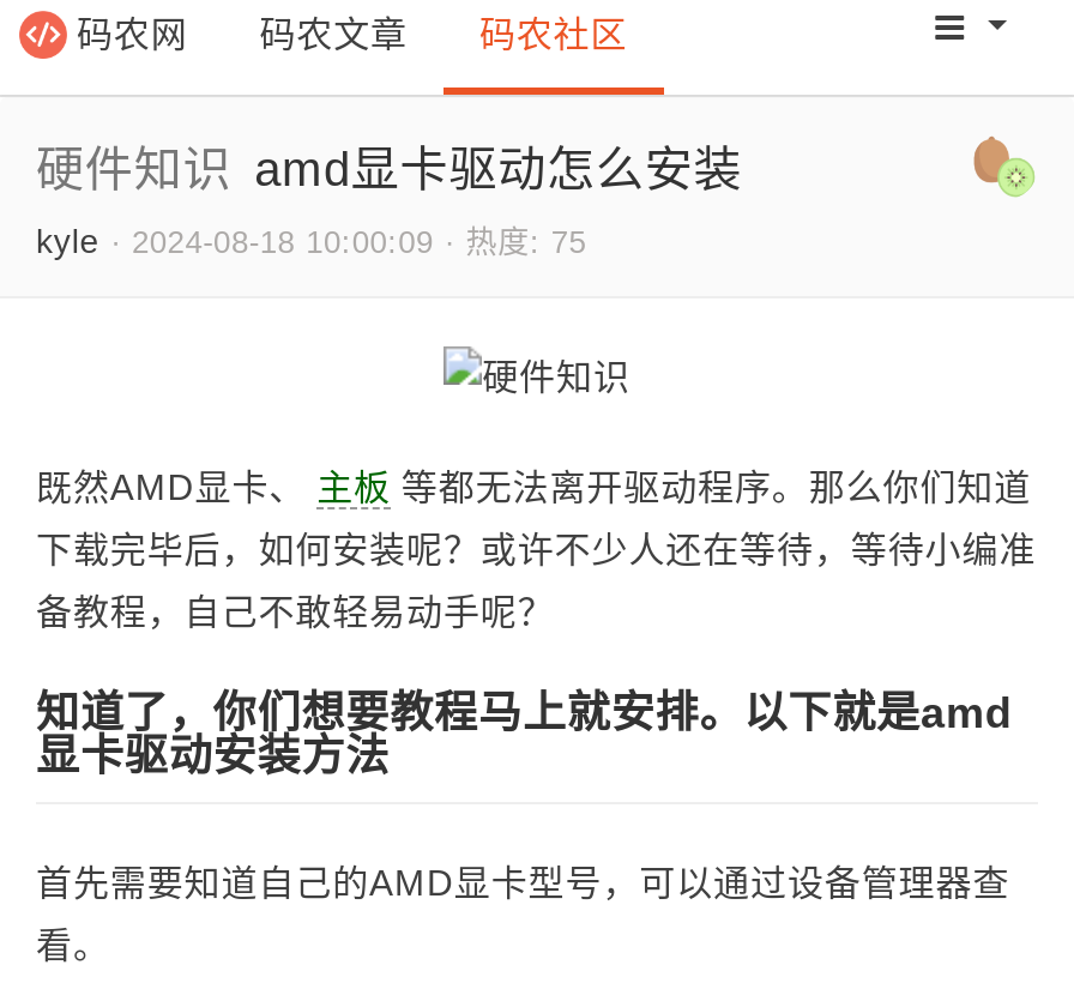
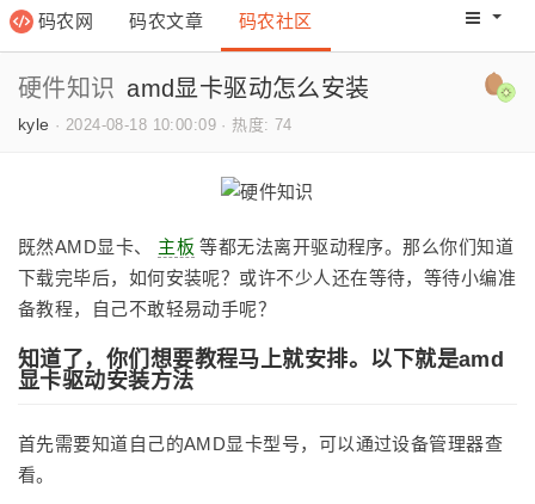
- kyle · 2024-08-18 10:00:09 ·热度: 75
+ kyle · 2024-08-18 10:00:09 ·热度: 74
